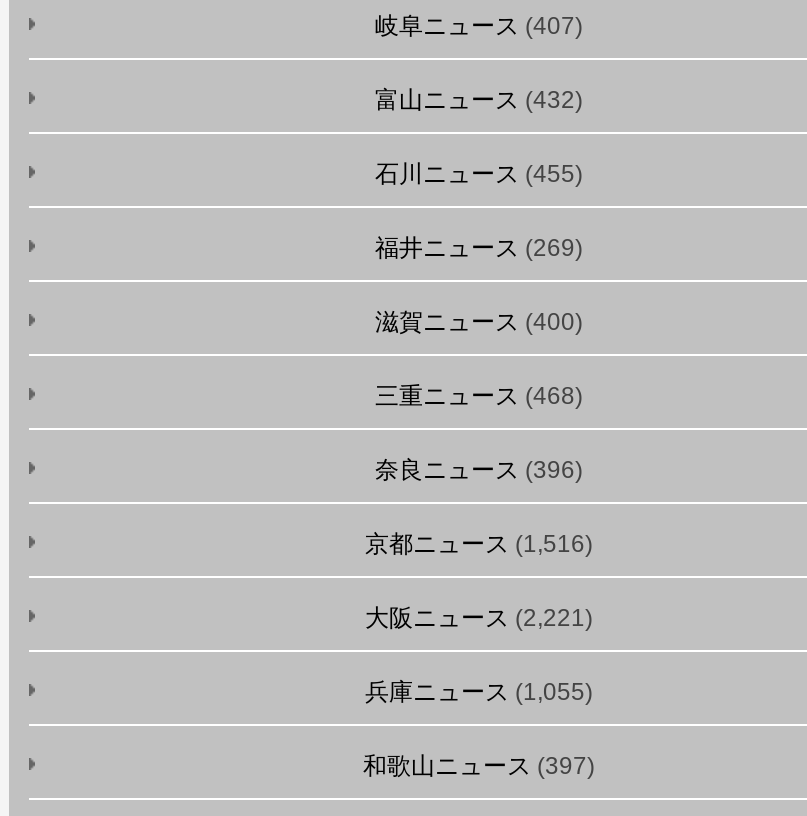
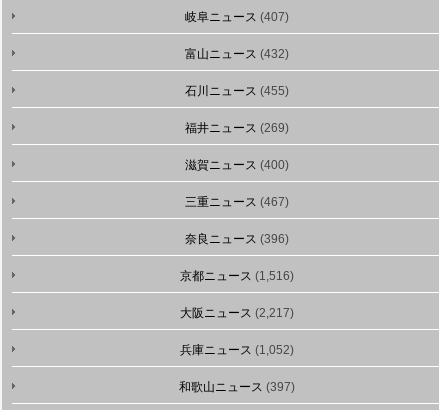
- 三重ニュース(468)
+ 三重ニュース(467)

- 大阪ニュース(2,221)
+ 大阪ニュース(2,217)

- 兵庫ニュース(1,055)
+ 兵庫ニュース(1,052)
